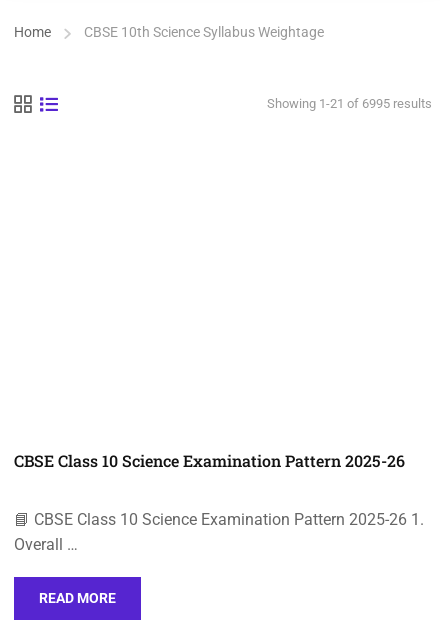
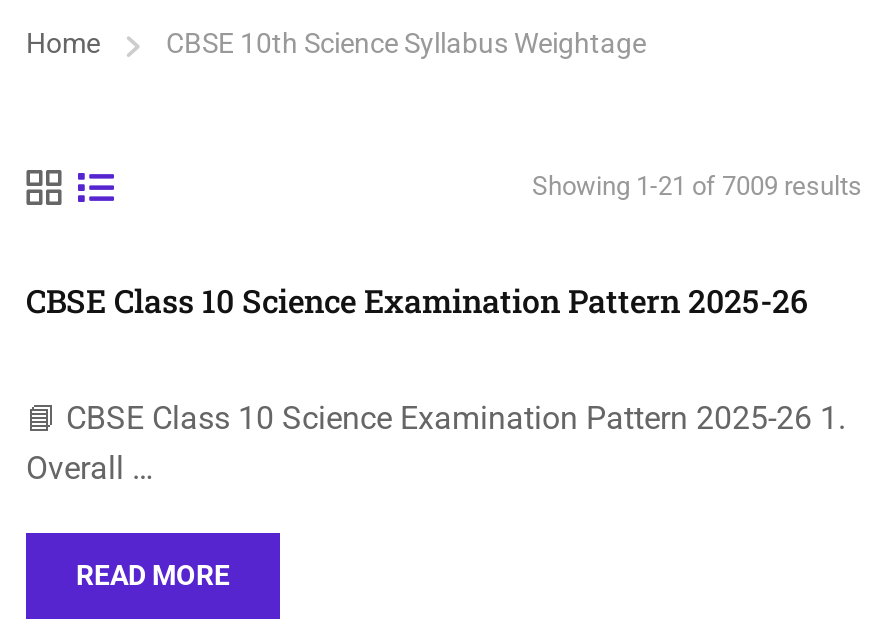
- Showing 1-21 of 6995 results
+ Showing 1-21 of 7009 results
